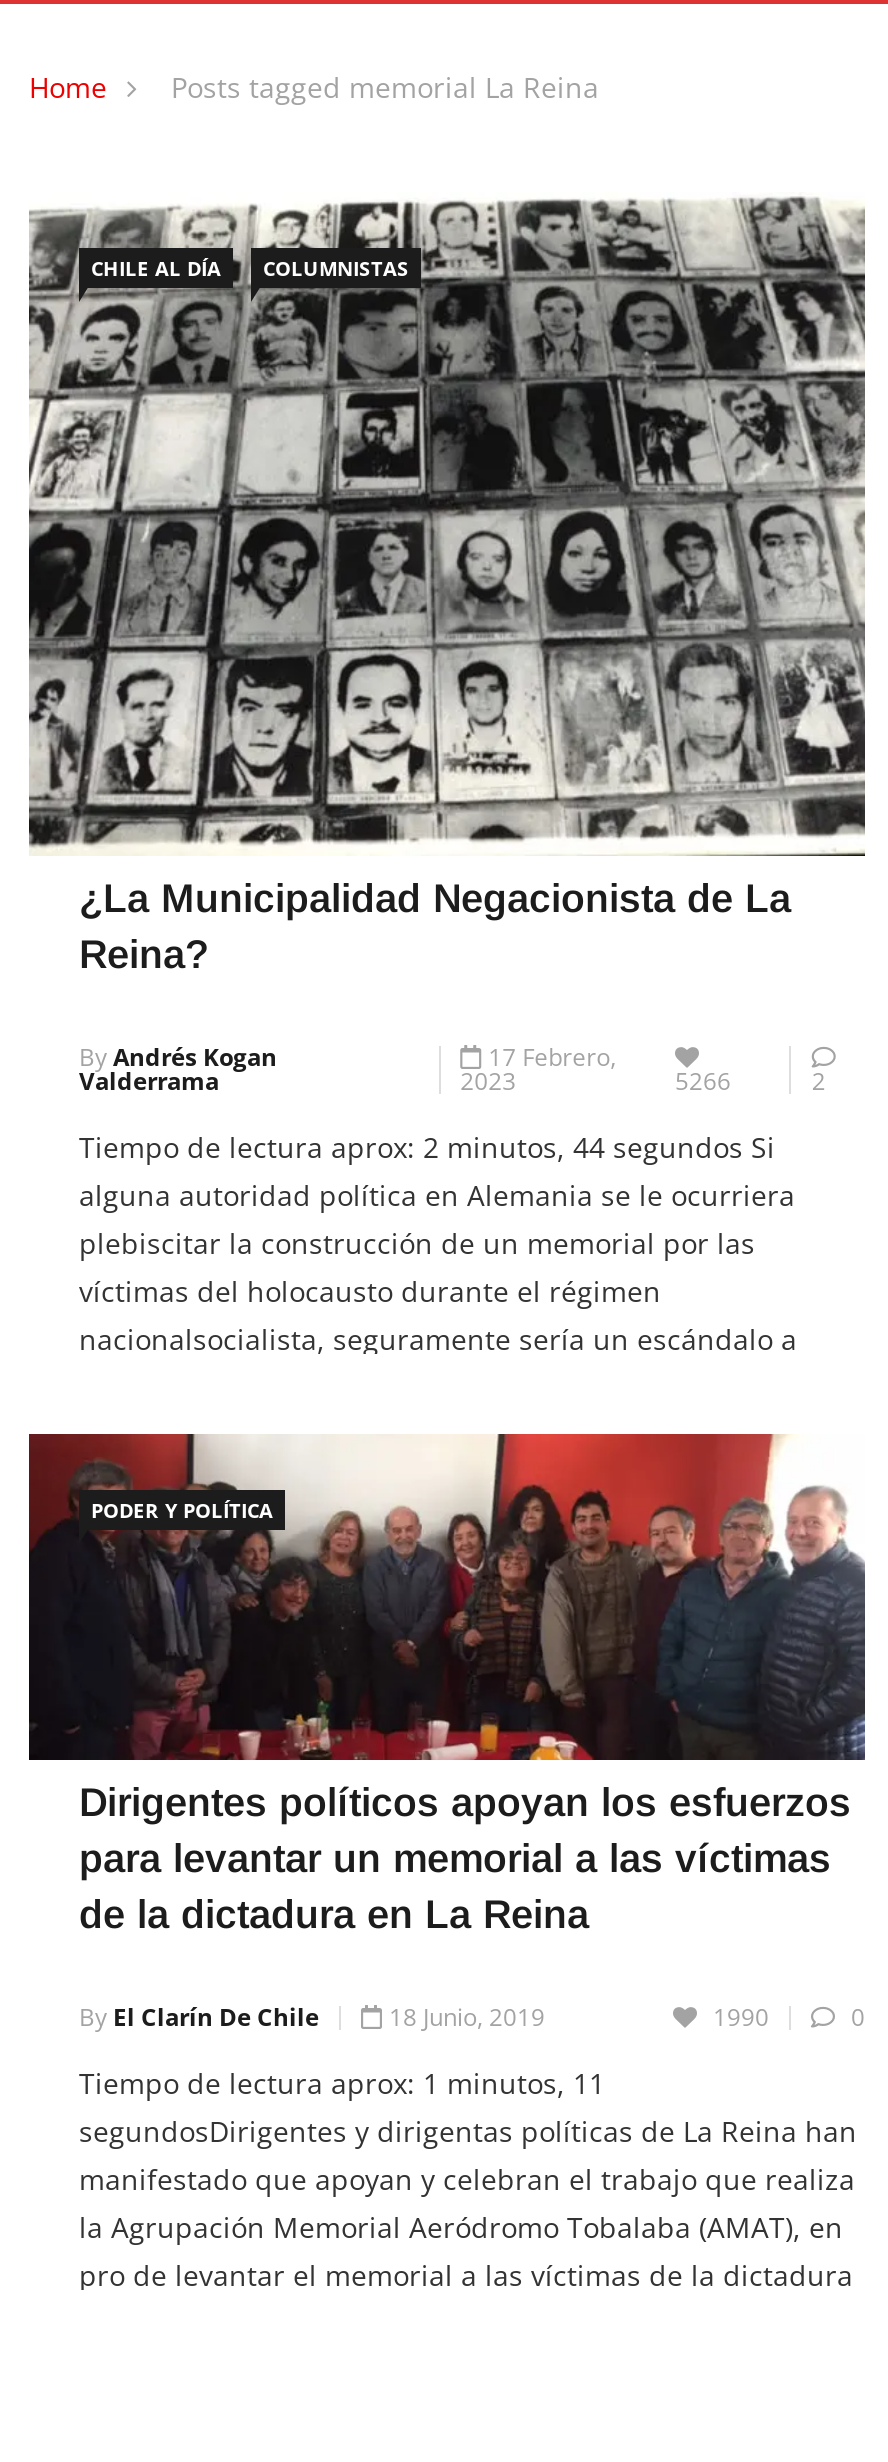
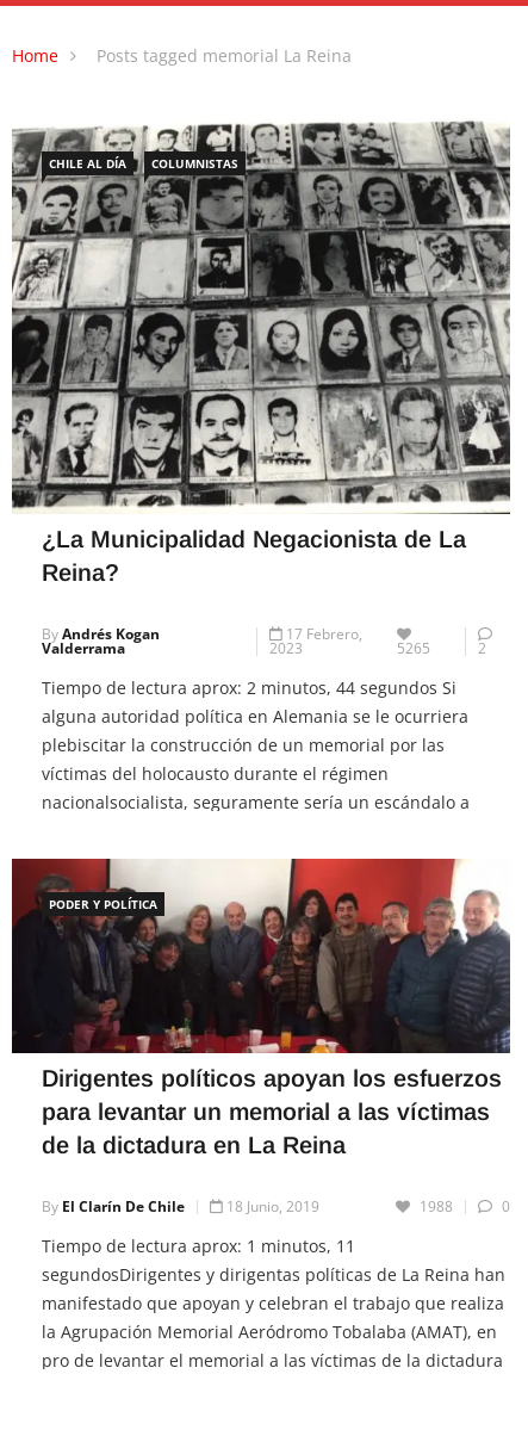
- 5266
+ 5265

- 1990
+ 1988
